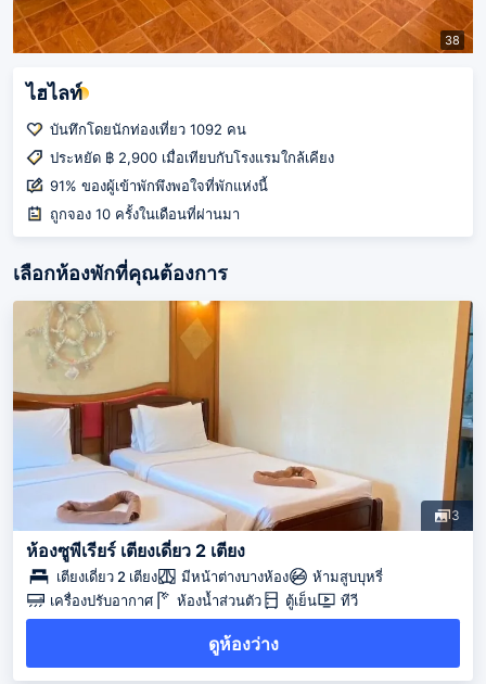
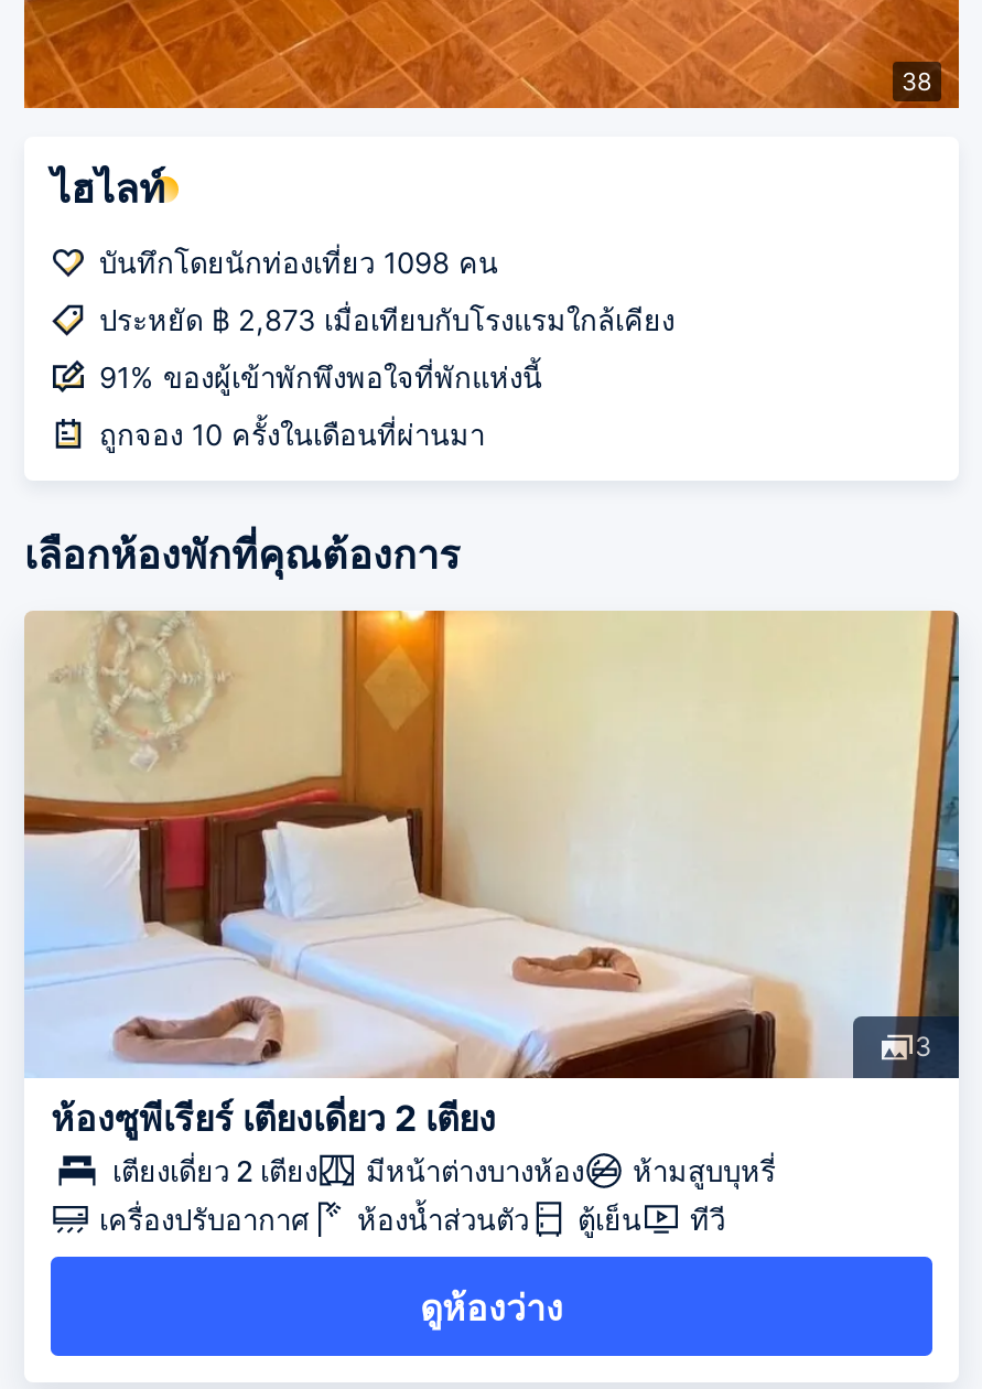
- บันทึกโดยนักท่องเที่ยว 1092 คน
+ บันทึกโดยนักท่องเที่ยว 1098 คน

- ประหยัด ฿ 2,900 เมื่อเทียบกับโรงแรมใกล้เคียง
+ ประหยัด ฿ 2,873 เมื่อเทียบกับโรงแรมใกล้เคียง
